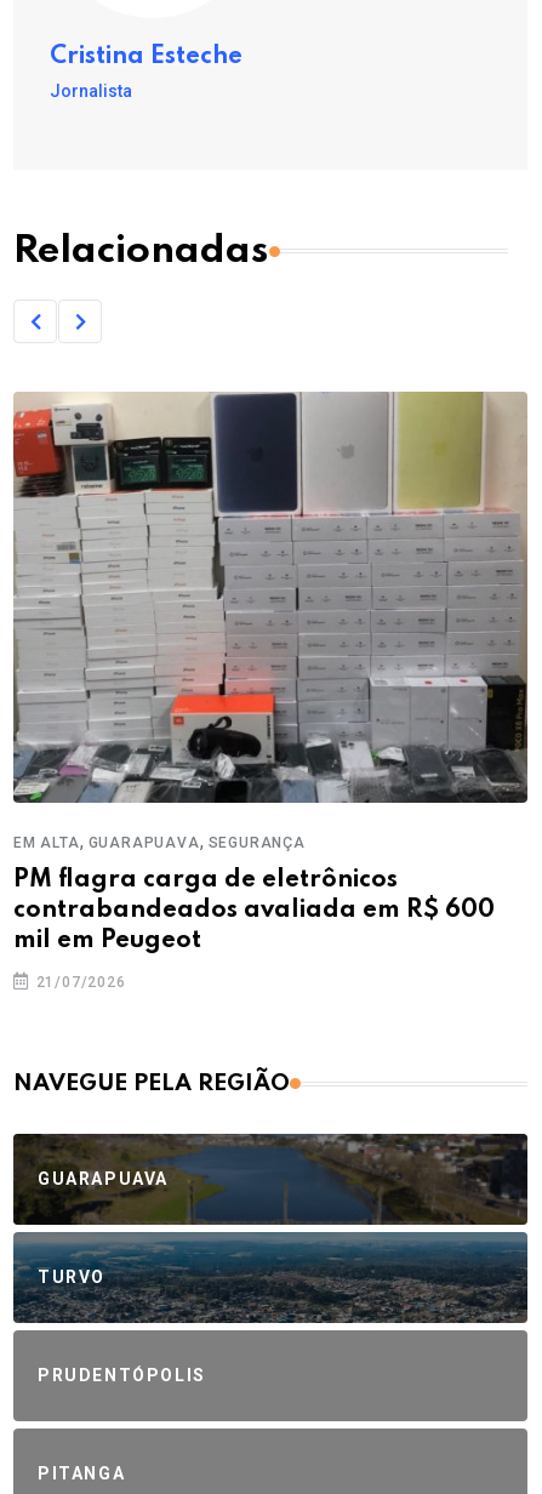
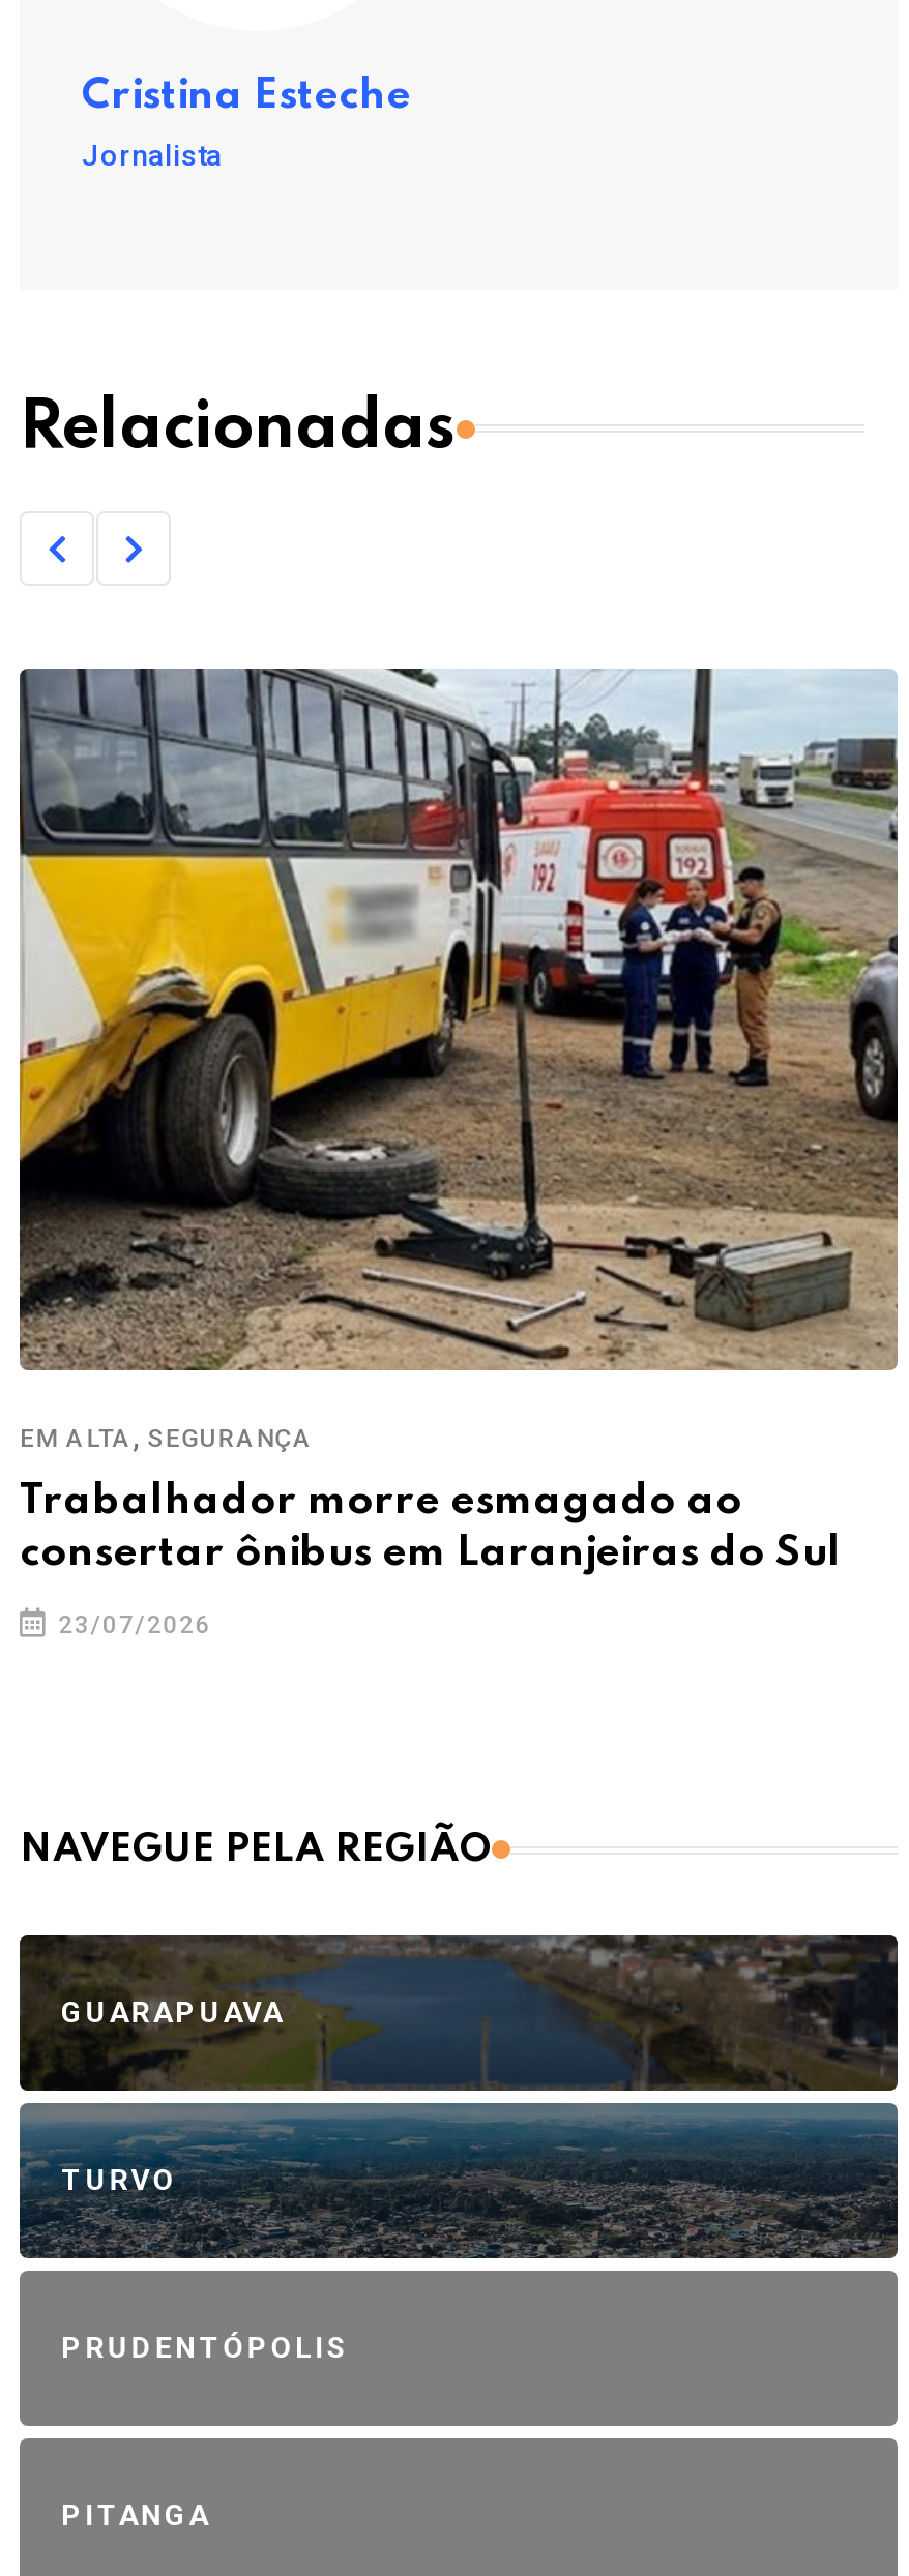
- [image]
- EM ALTA, GUARAPUAVA, SEGURANÇA
+ [image]
+ EM ALTA, SEGURANÇA

- PM flagra carga de eletrônicos
- contrabandeados avaliada em R$ 600
- mil em Peugeot
+ Trabalhador morre esmagado ao
+ consertar ônibus em Laranjeiras do Sul

- 21/07/2026
+ 23/07/2026
